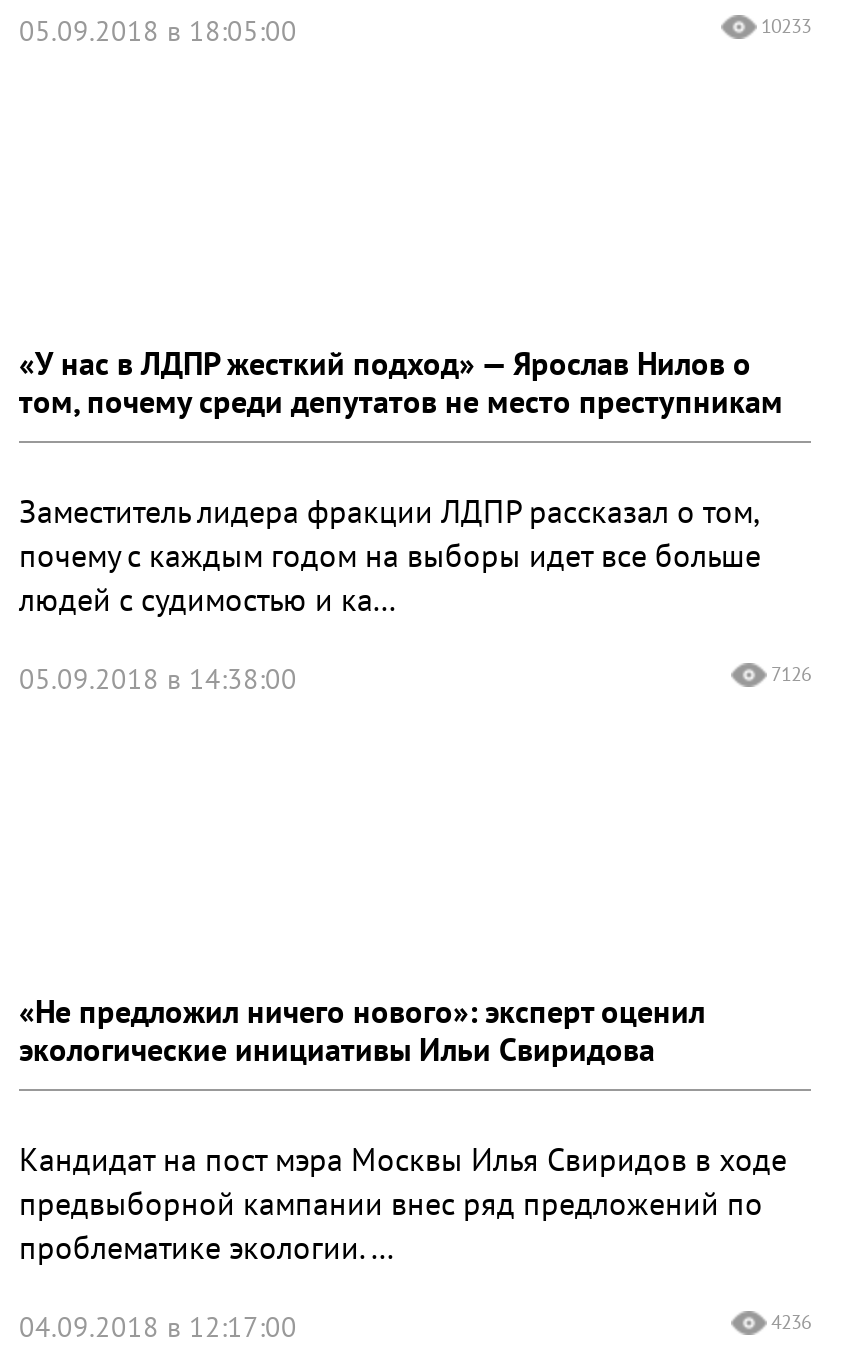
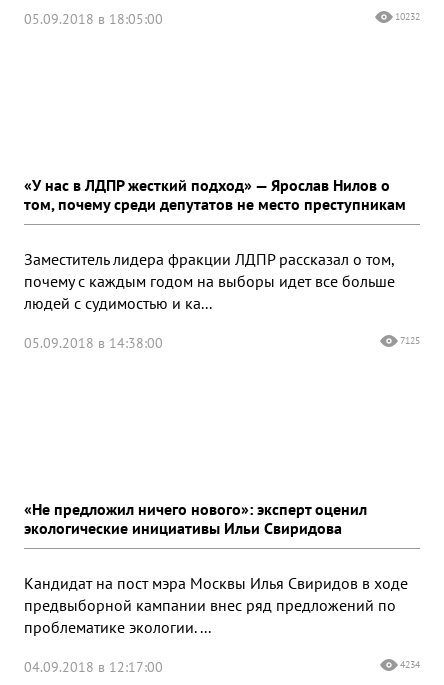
- 10233
+ 10232

- 7126
+ 7125

- 4236
+ 4234
